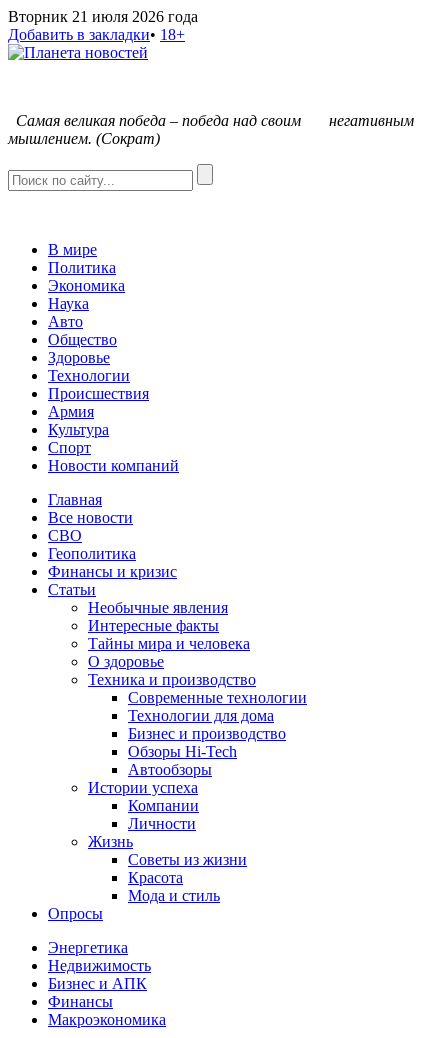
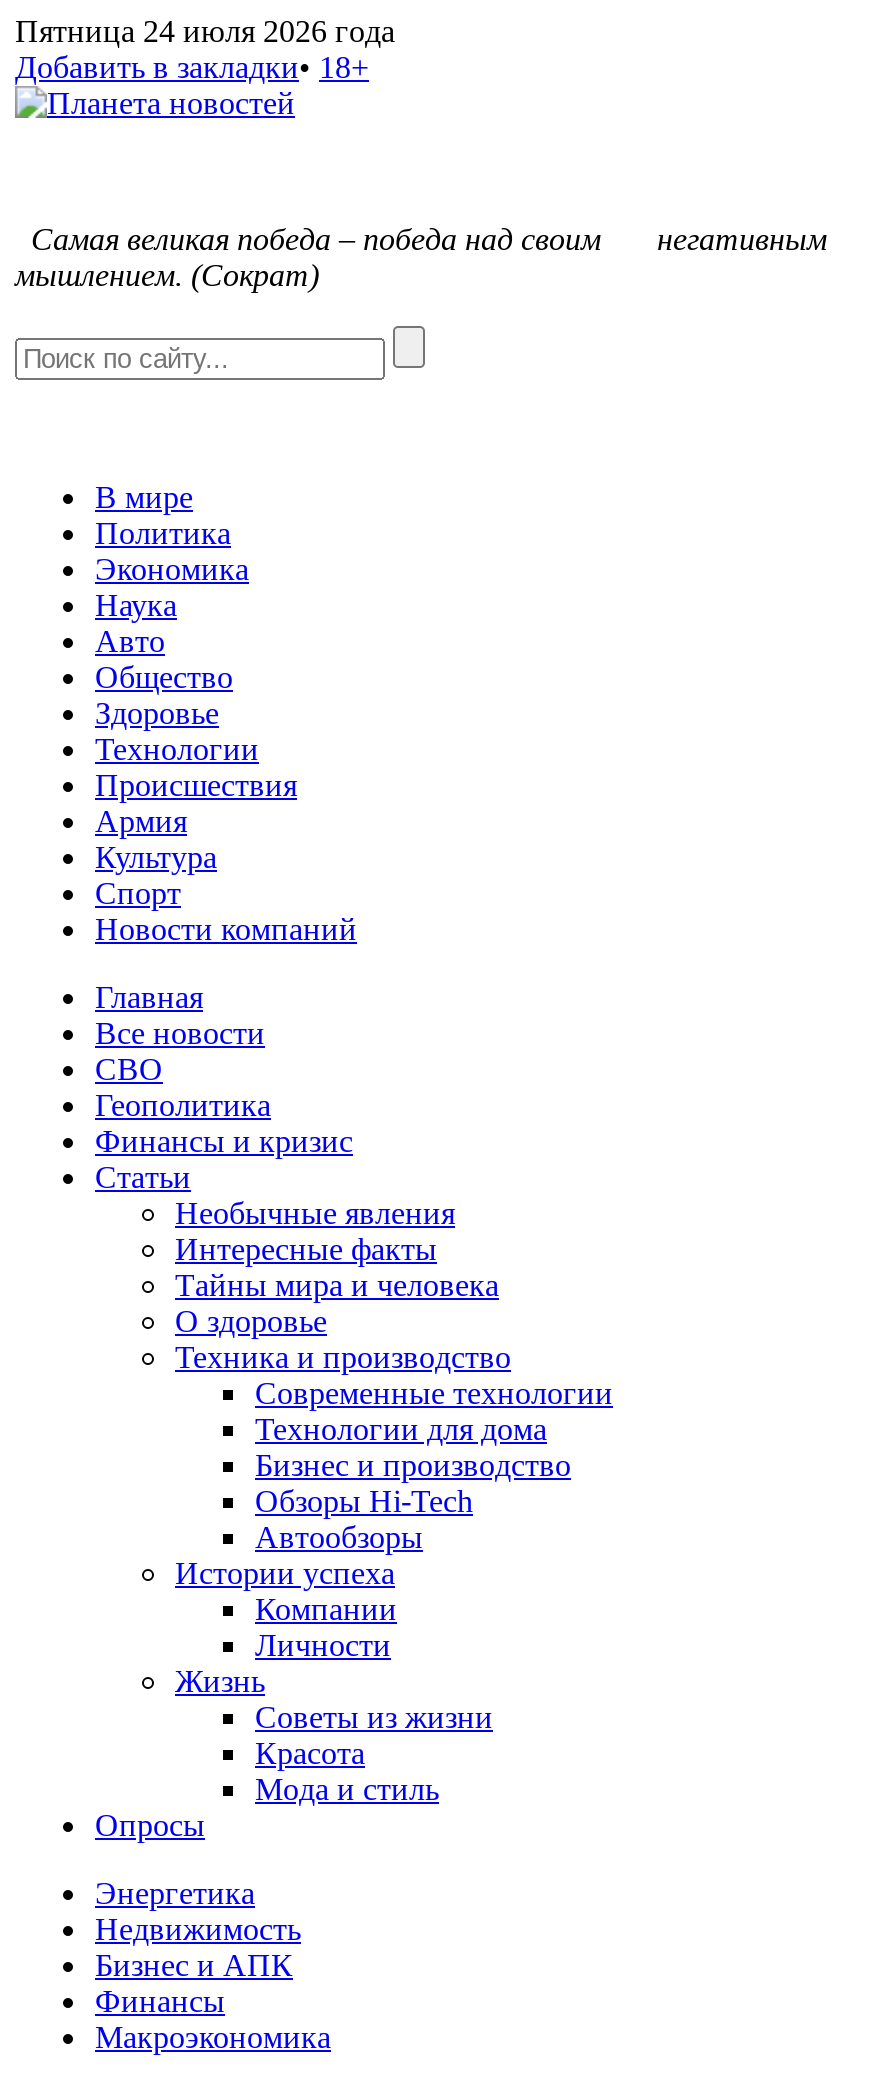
- Вторник 21 июля 2026 года
+ Пятница 24 июля 2026 года
